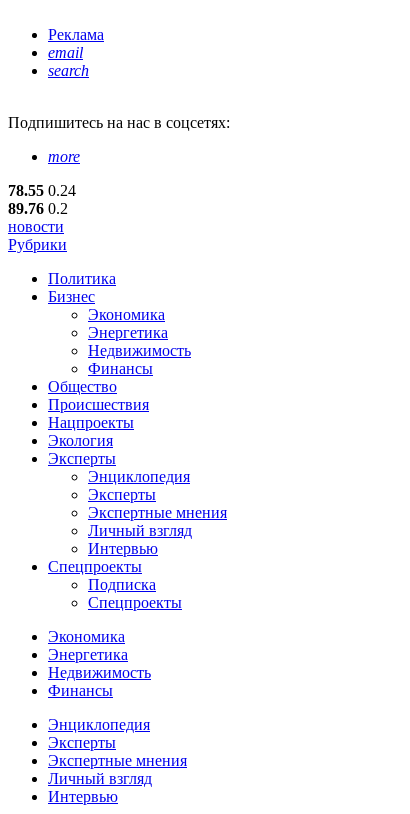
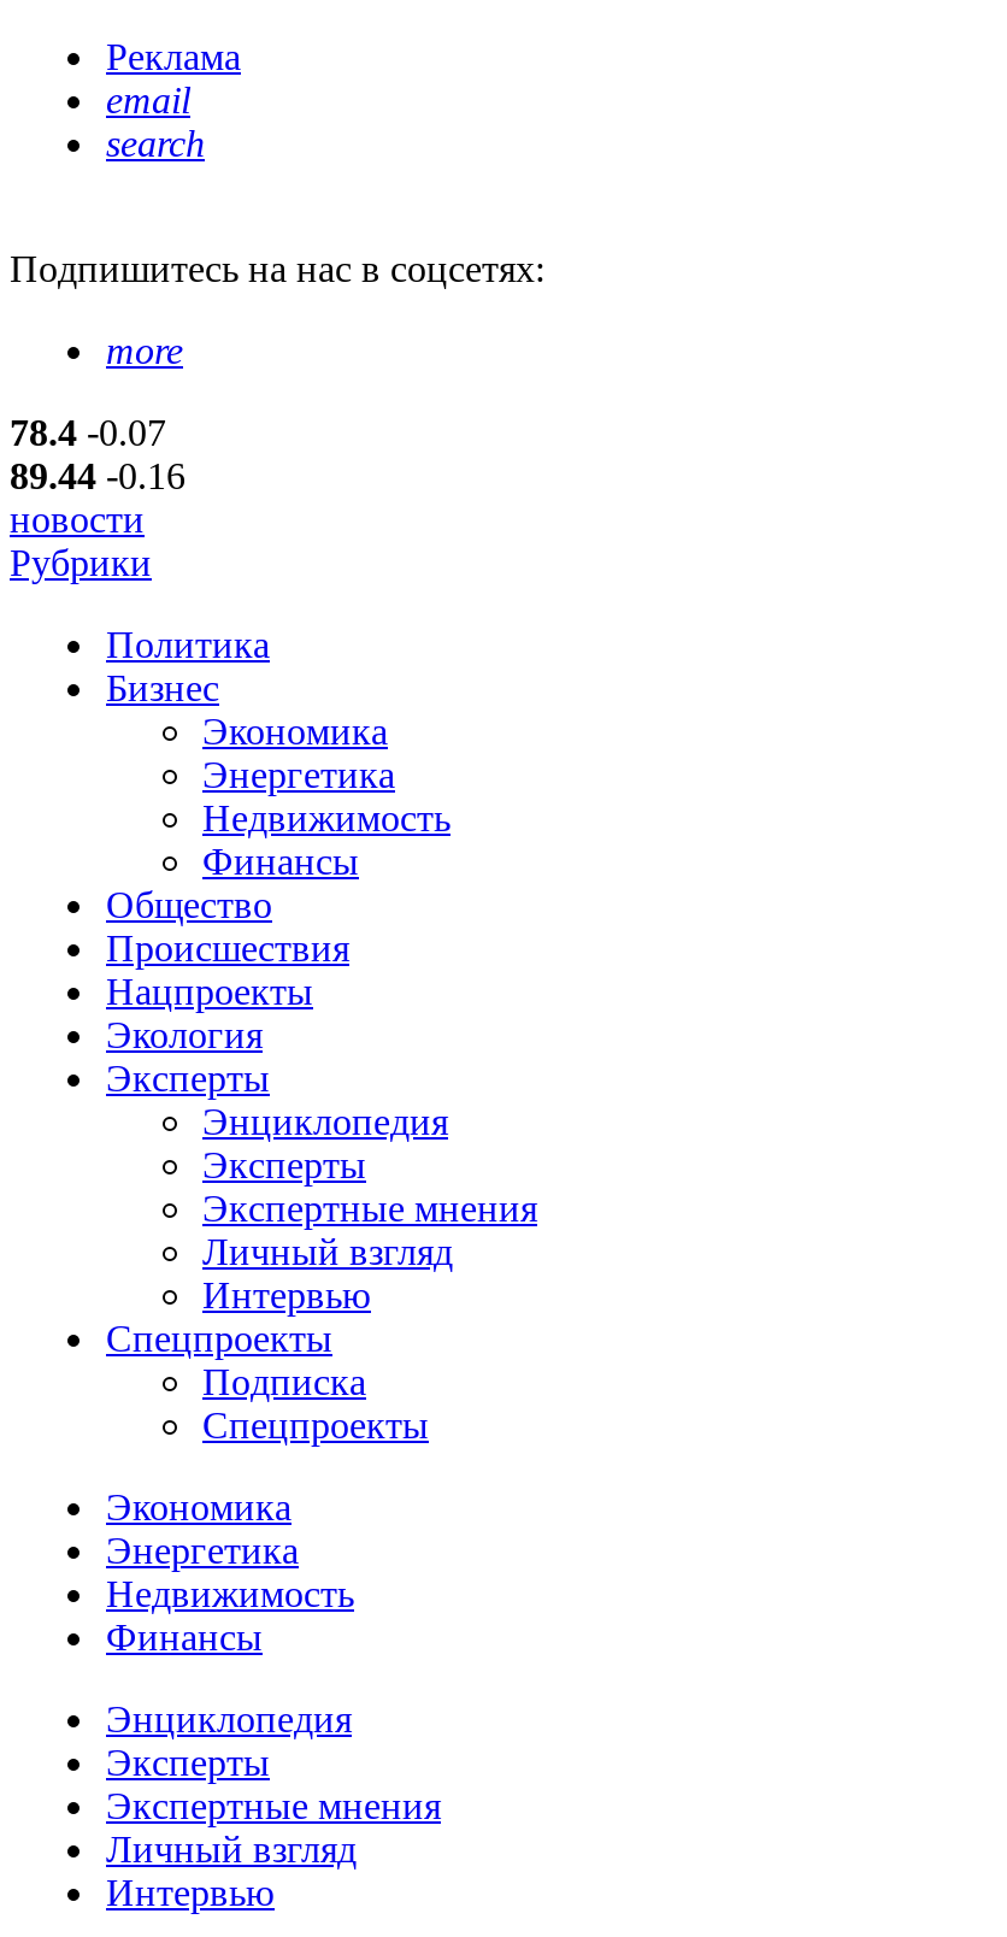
- 78.55 0.24
+ 78.4 -0.07

- 89.76 0.2
+ 89.44 -0.16
